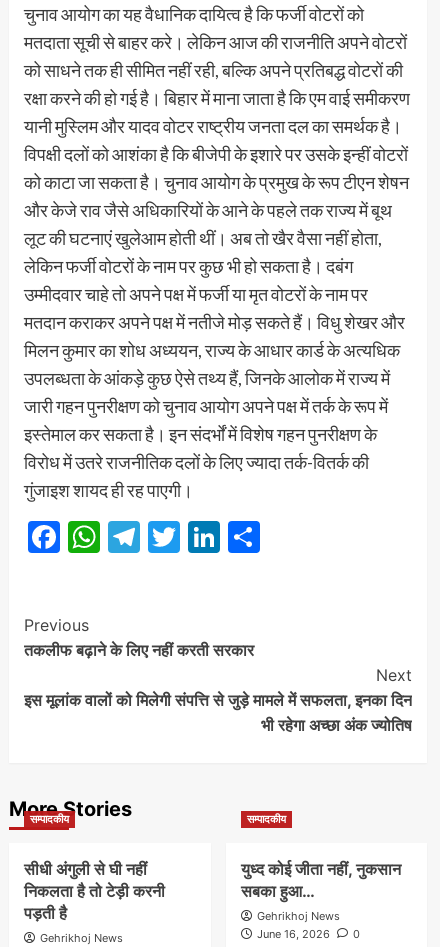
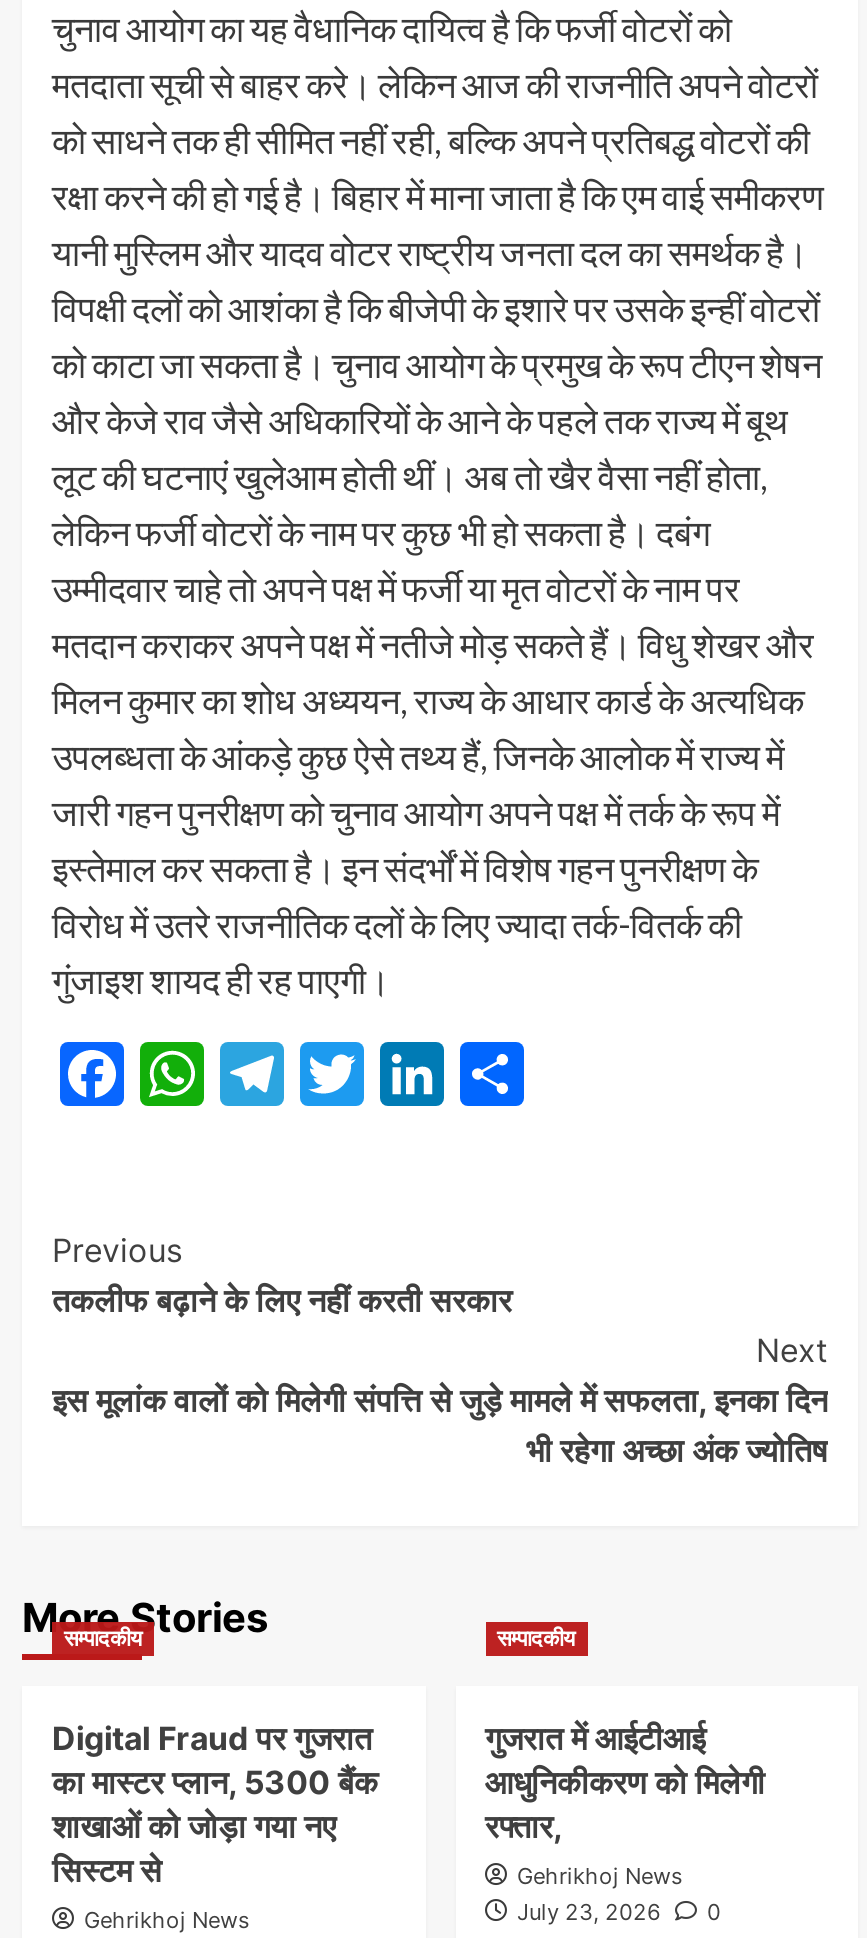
- सीधी अंगुली से घी नहीं
- निकलता है तो टेड़ी करनी
- पड़ती है
+ Digital Fraud पर गुजरात
+ का मास्टर प्लान, 5300 बैंक
+ शाखाओं को जोड़ा गया नए
+ सिस्टम से

- युध्द कोई जीता नहीं, नुकसान
- सबका हुआ…
+ गुजरात में आईटीआई
+ आधुनिकीकरण को मिलेगी
+ रफ्तार,

- June 16, 2026 0
+ July 23, 2026 0
